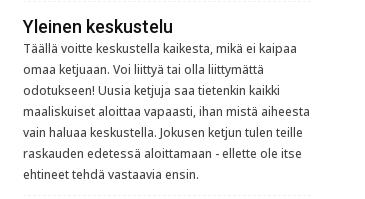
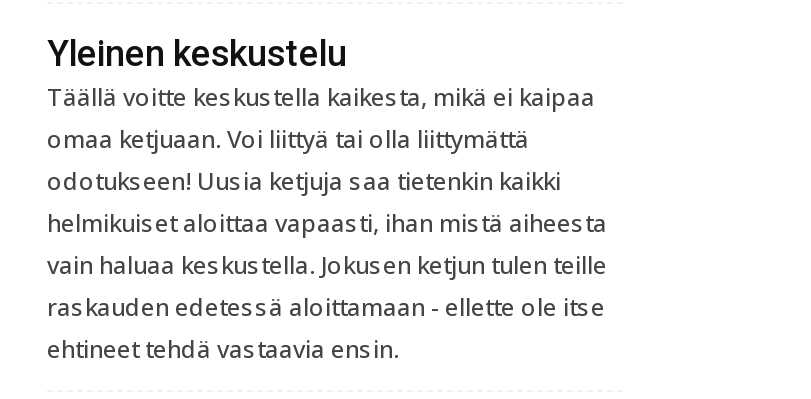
- maaliskuiset aloittaa vapaasti, ihan mistä aiheesta
+ helmikuiset aloittaa vapaasti, ihan mistä aiheesta
